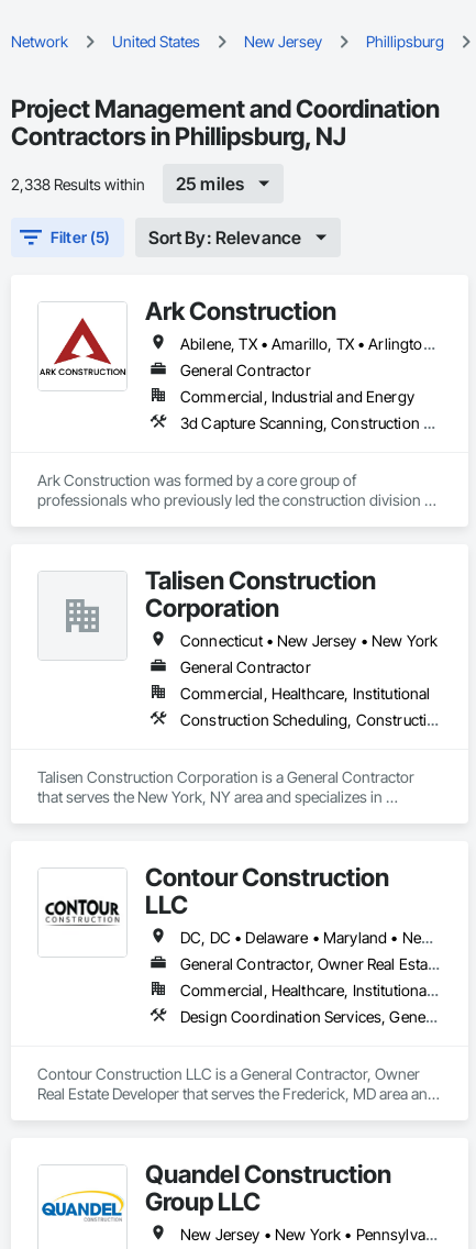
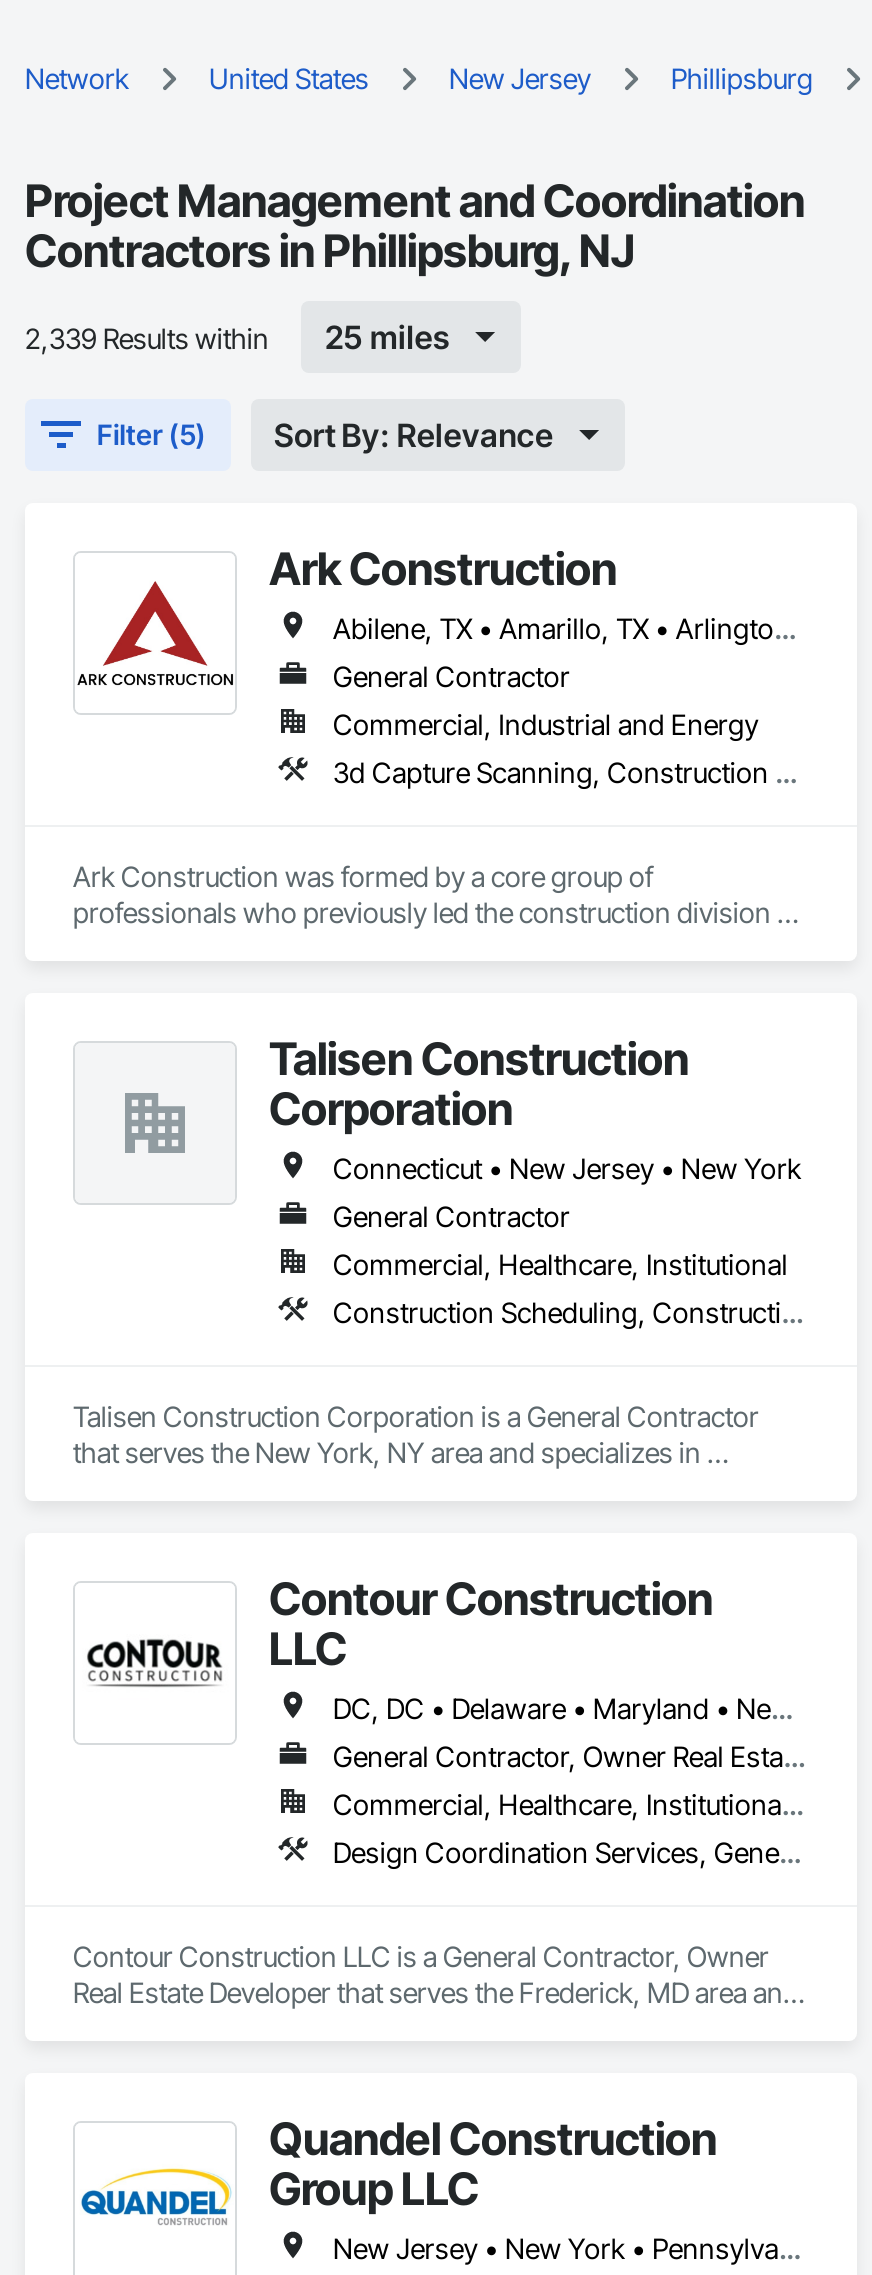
- 2,338 Results within
+ 2,339 Results within
